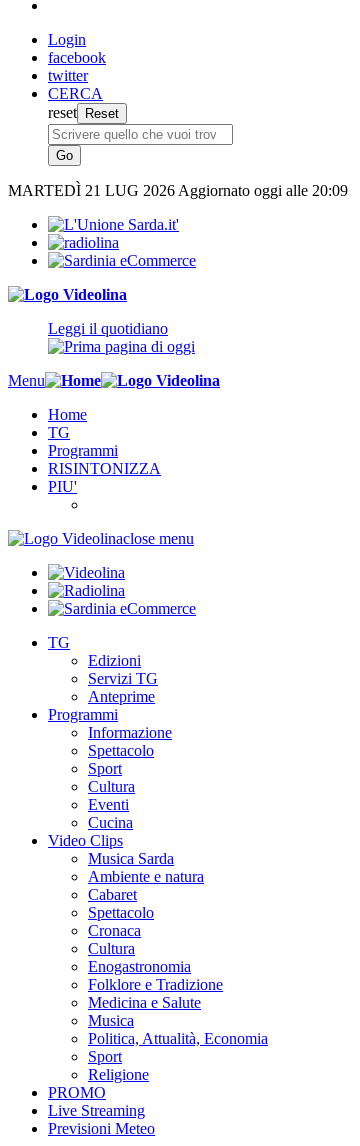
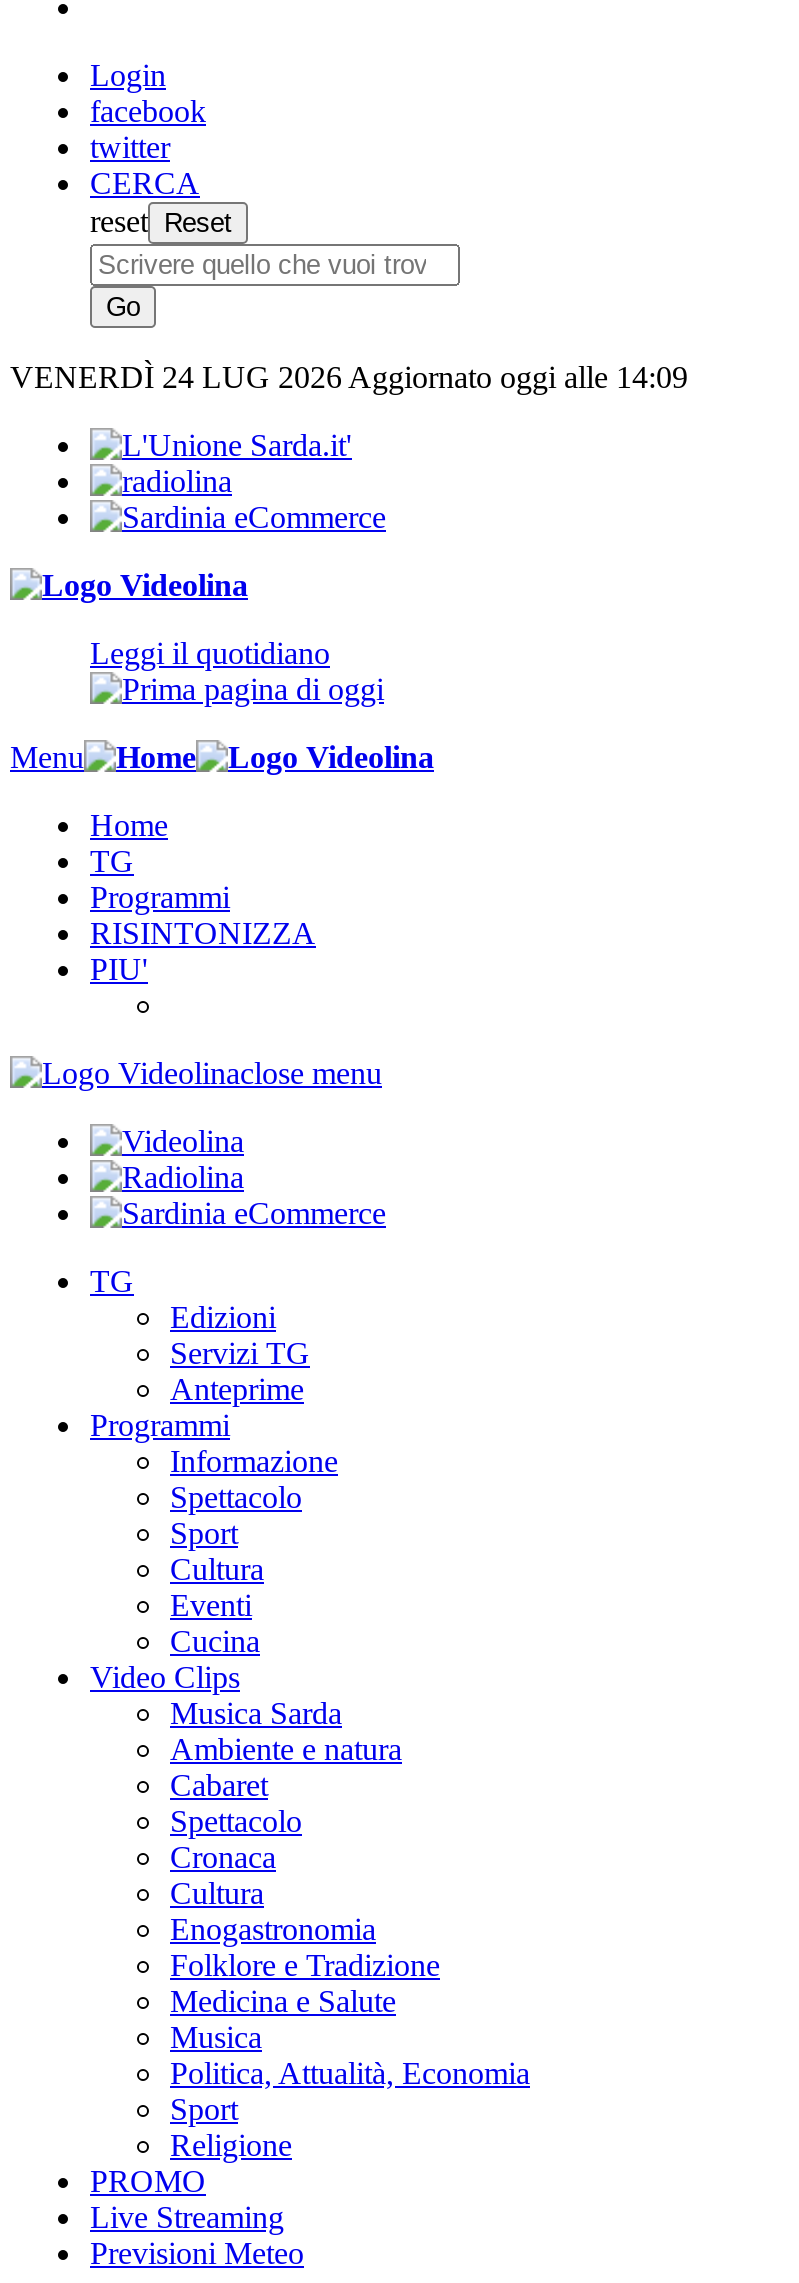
- MARTEDÌ 21 LUG 2026 Aggiornato oggi alle 20:09
+ VENERDÌ 24 LUG 2026 Aggiornato oggi alle 14:09
